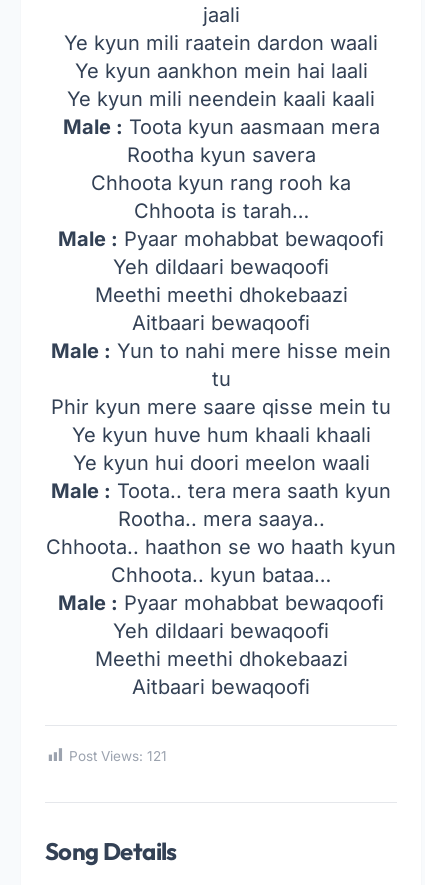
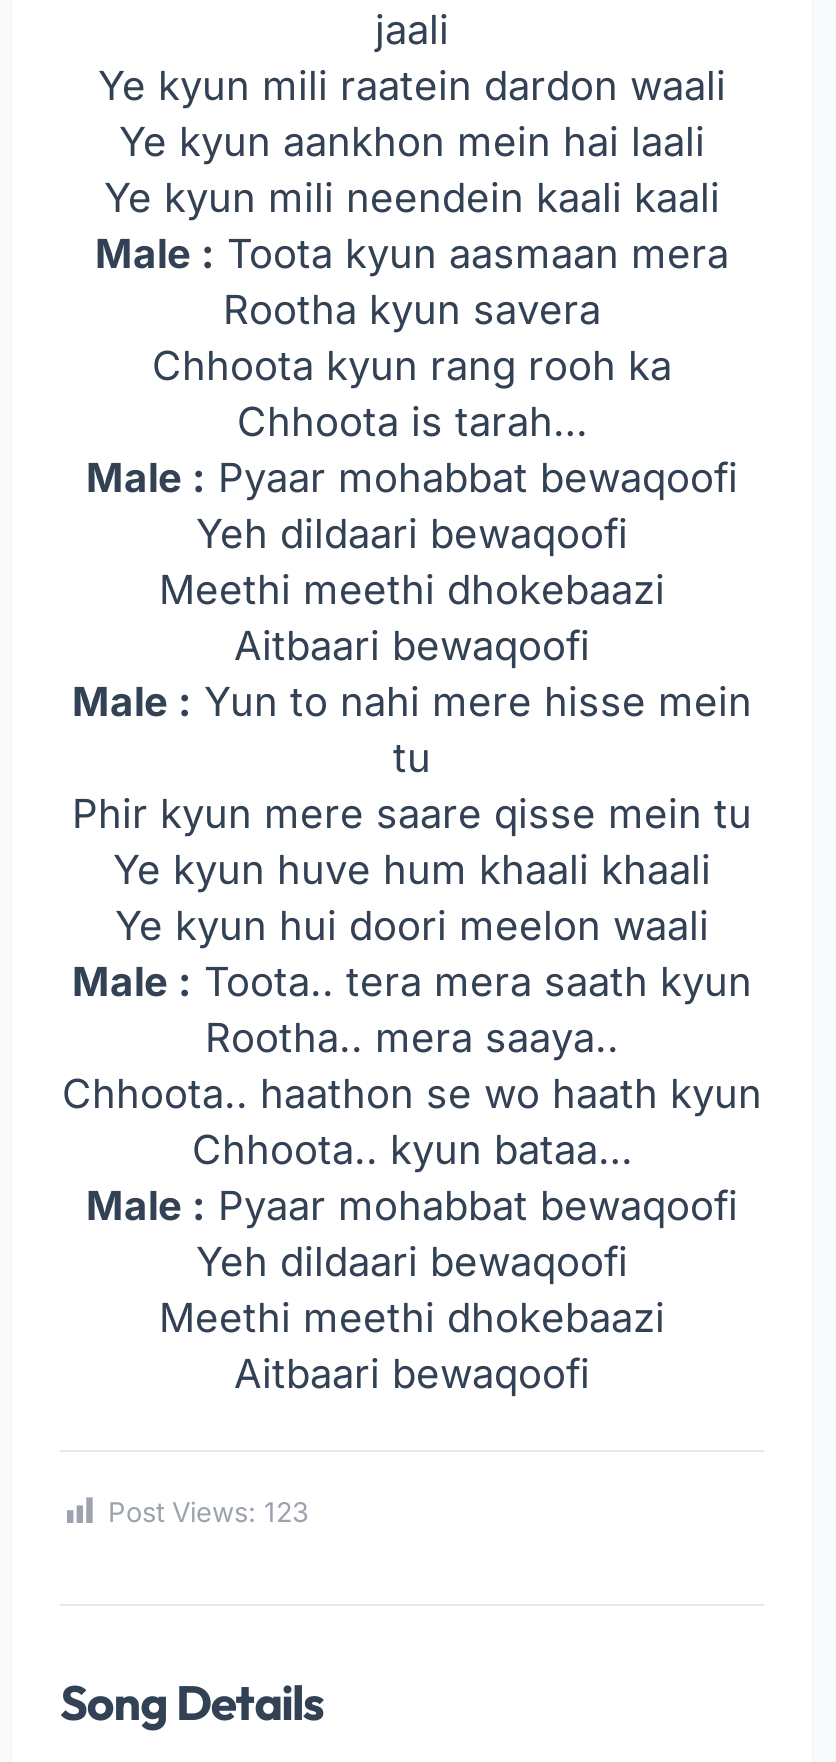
- Post Views: 121
+ Post Views: 123
